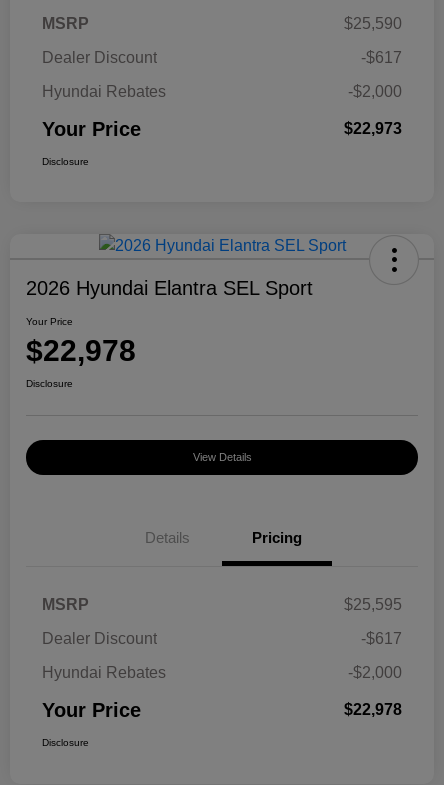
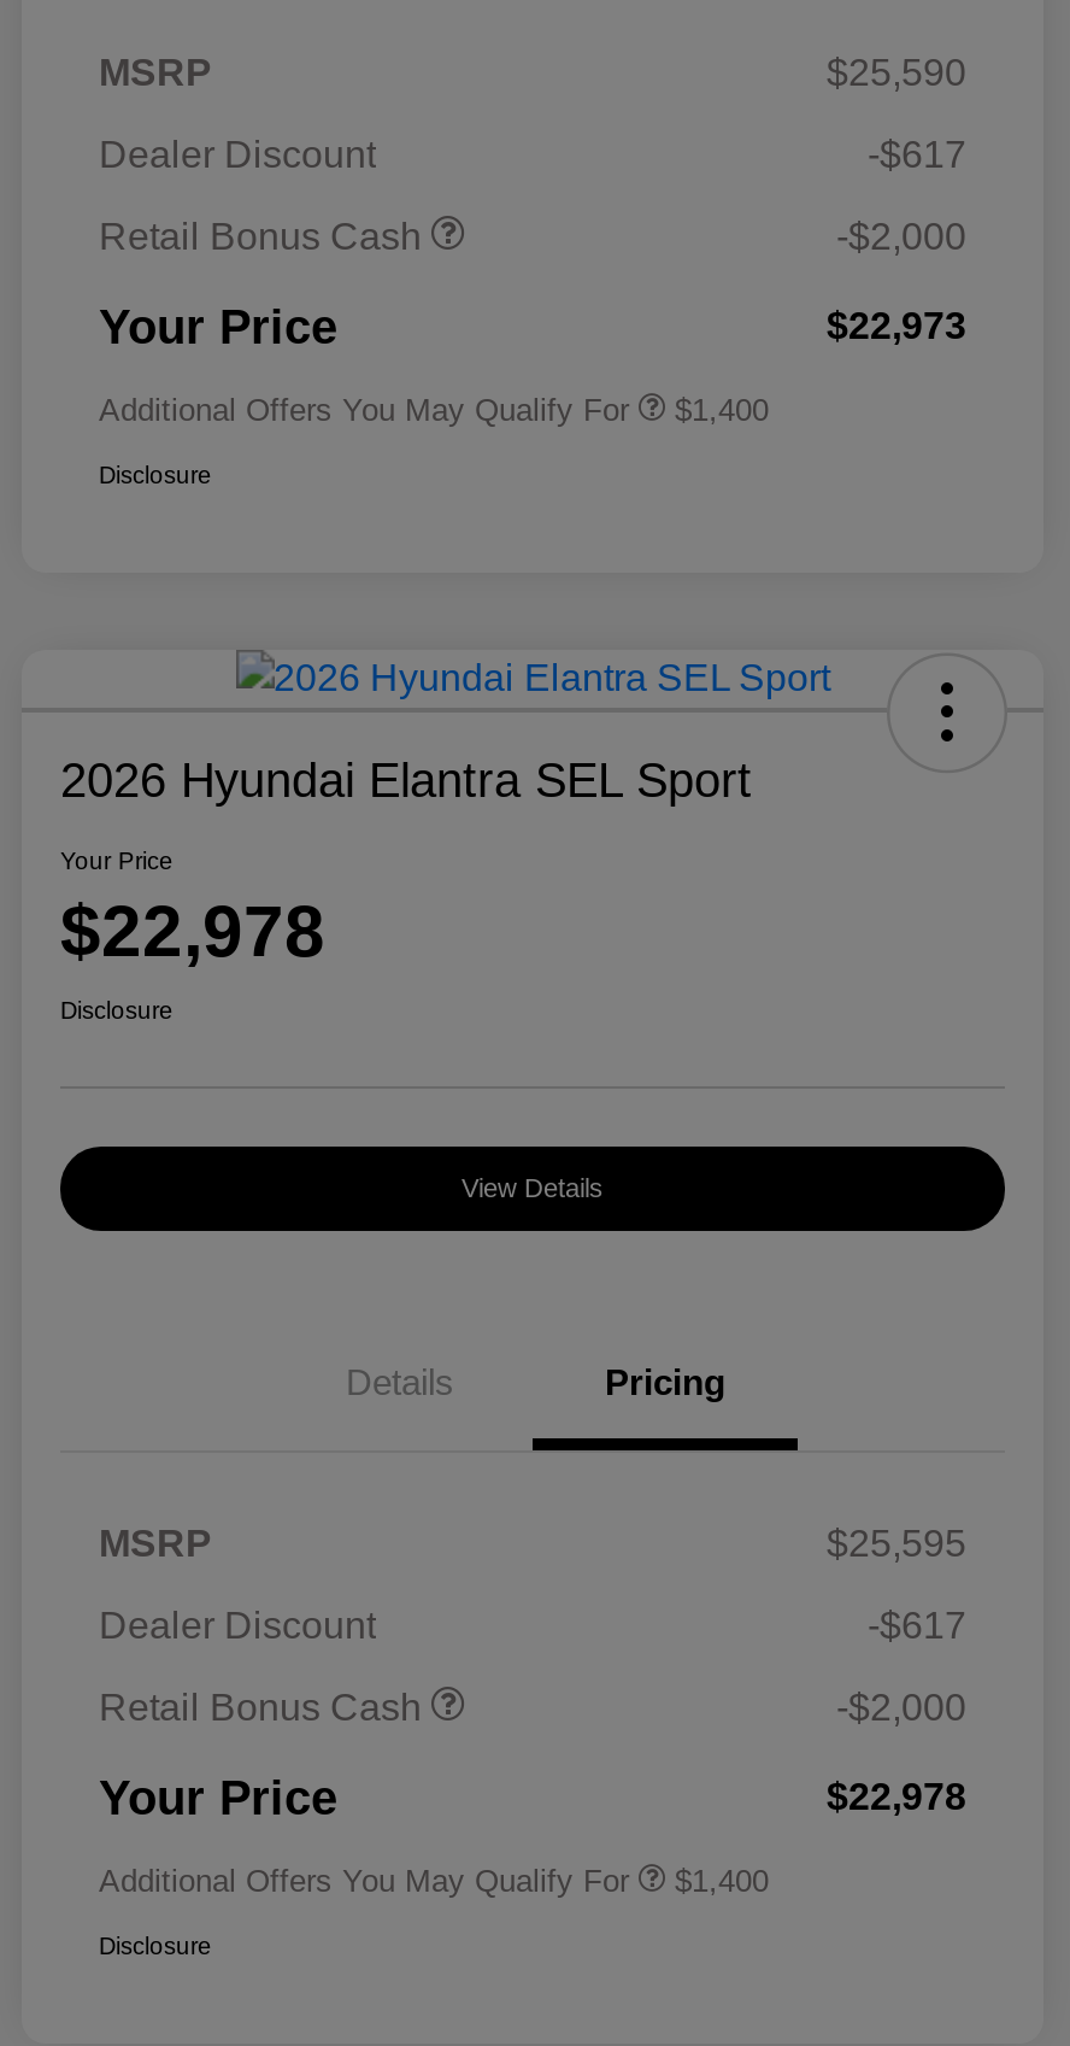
- Hyundai Rebates
+ Retail Bonus Cash

+ Additional Offers You May Qualify For
+ $1,400

- Hyundai Rebates
+ Retail Bonus Cash

+ Additional Offers You May Qualify For
+ $1,400
